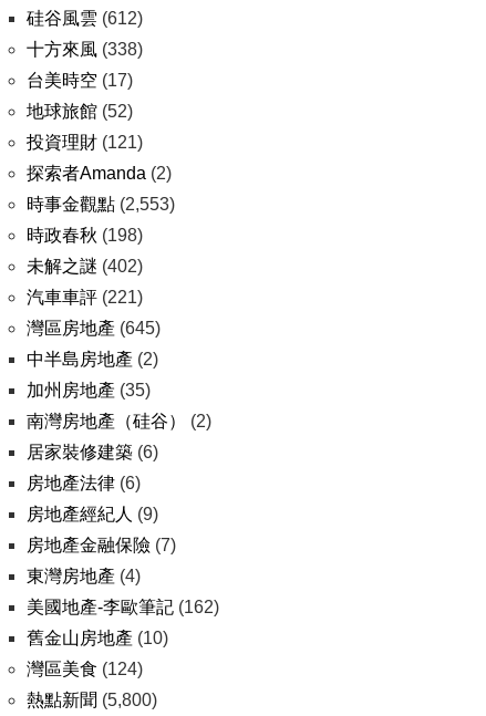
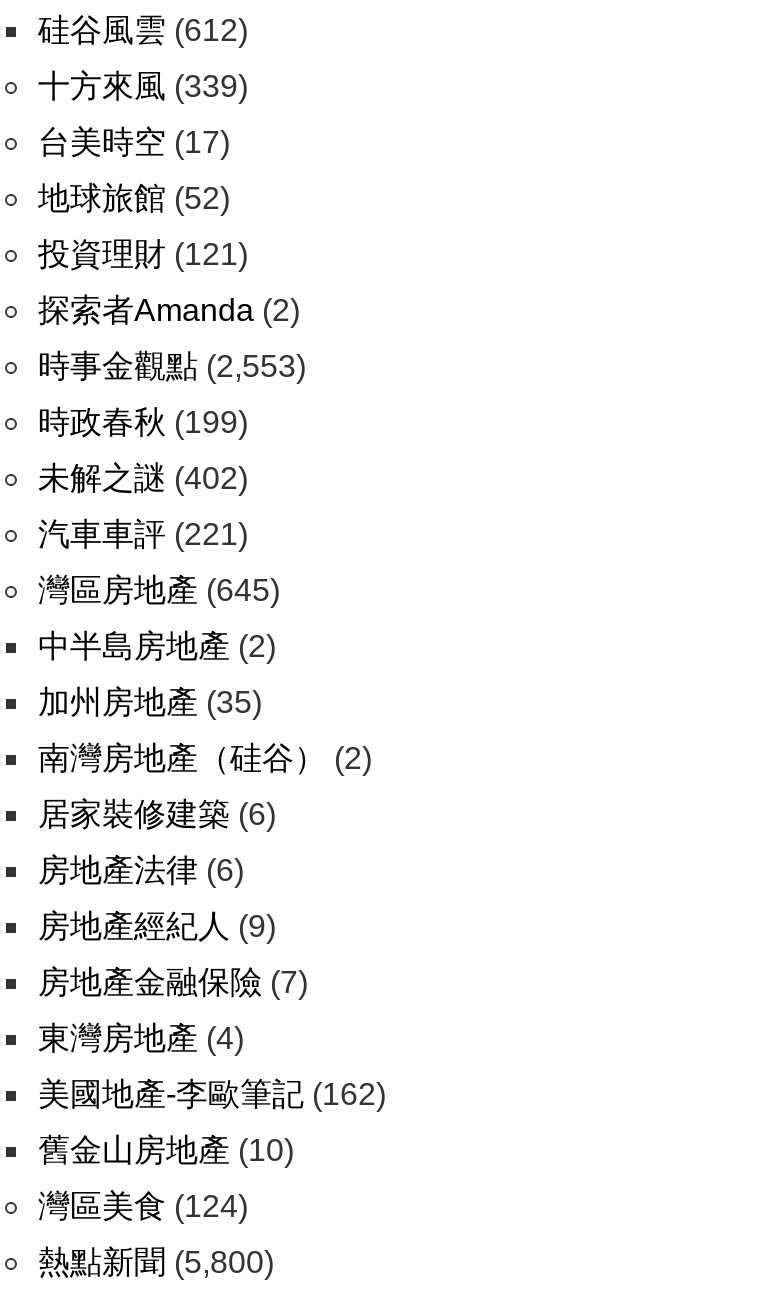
- 十方來風(338)
+ 十方來風(339)

- 時政春秋(198)
+ 時政春秋(199)
